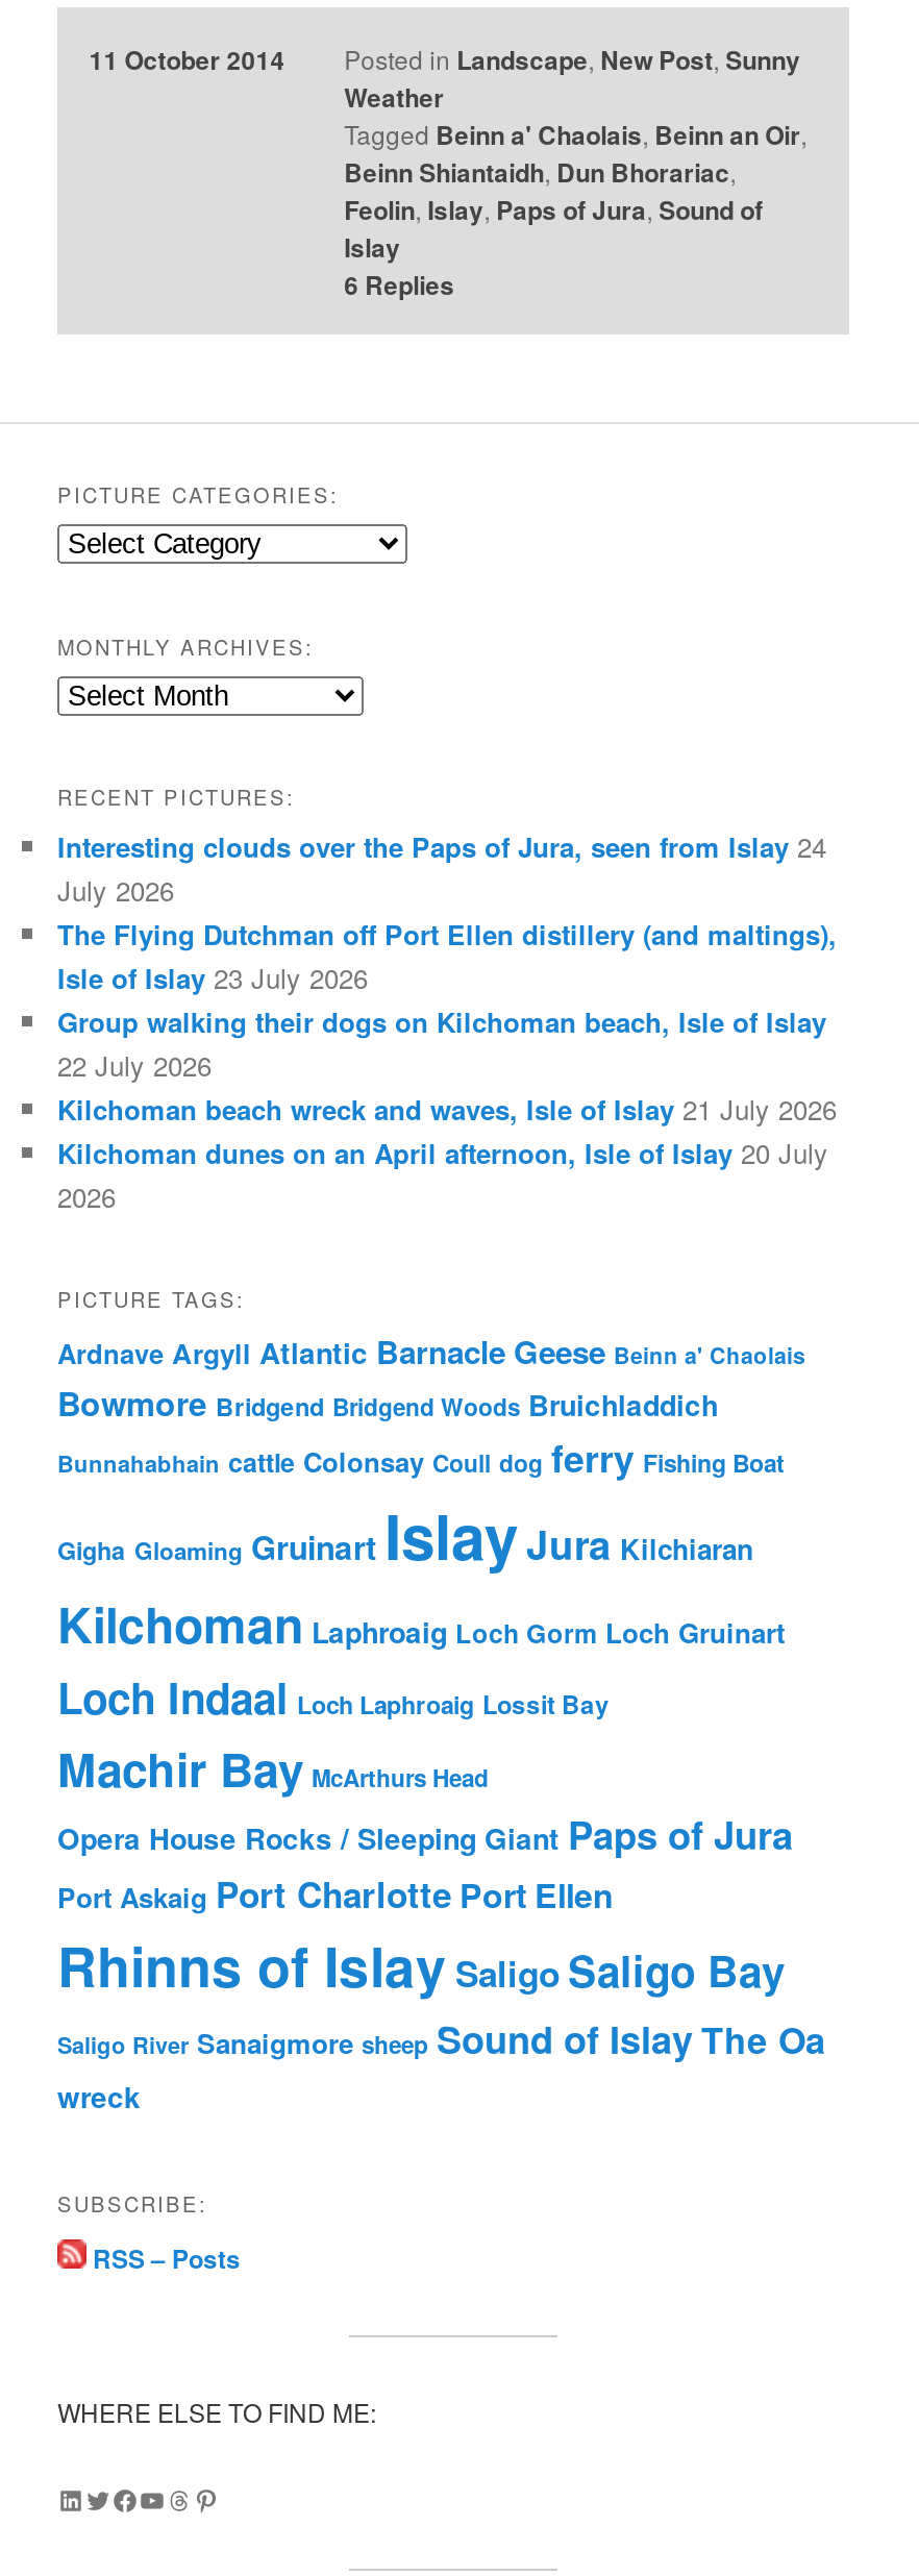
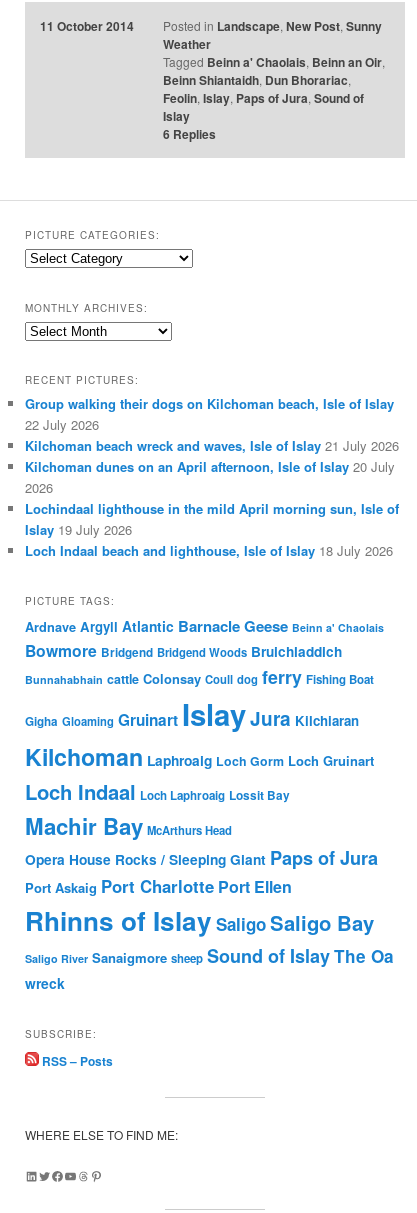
- Interesting clouds over the Paps of Jura, seen from Islay 24
- July 2026
- The Flying Dutchman off Port Ellen distillery (and maltings),
- Isle of Islay 23 July 2026

moved up: Group walking their dogs on Kilchoman beach, Isle of Islay | 22 July 2026 | Kilchoman beach wreck and waves, Isle of Islay 21 July 2026 | Kilchoman dunes on an April afternoon, Isle of Islay 20 July | 2026

+ Lochindaal lighthouse in the mild April morning sun, Isle of
+ Islay 19 July 2026
+ Loch Indaal beach and lighthouse, Isle of Islay 18 July 2026
